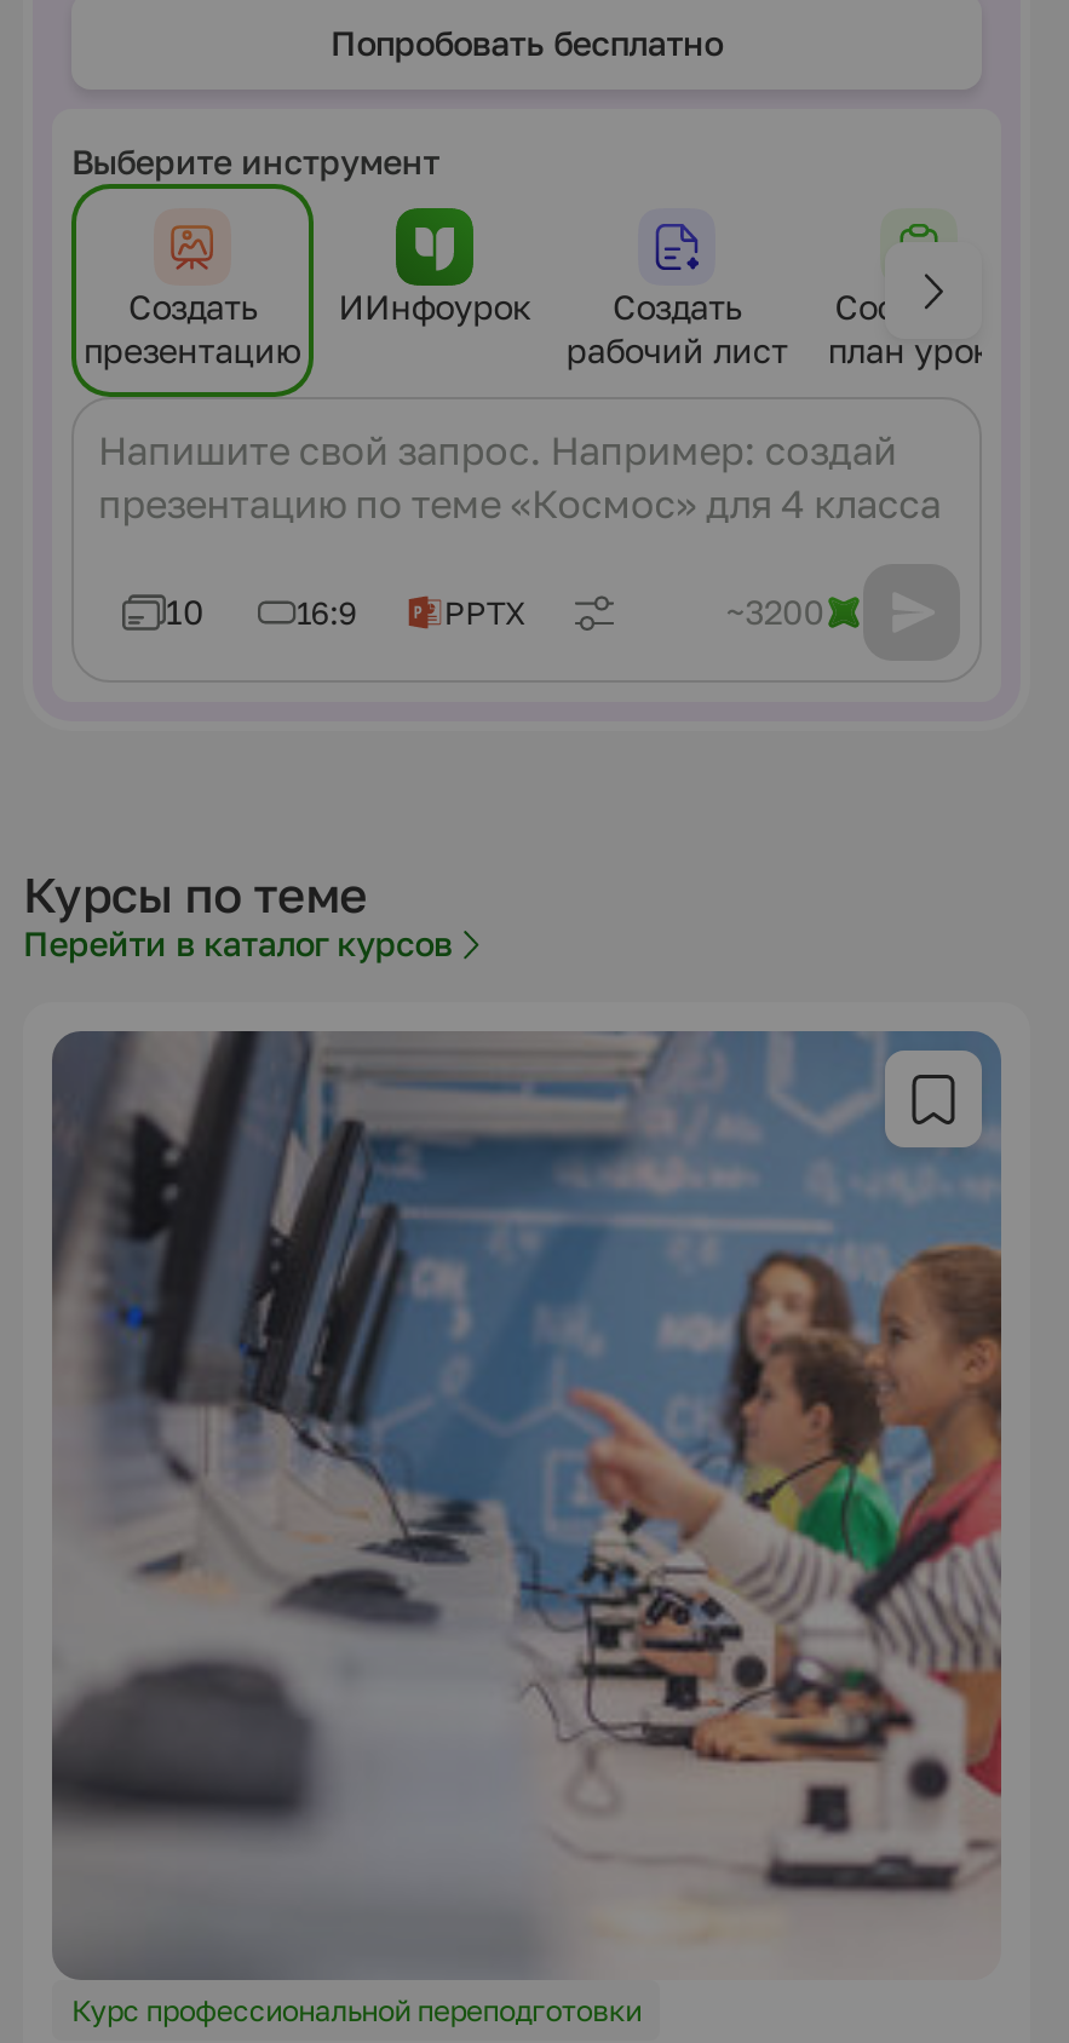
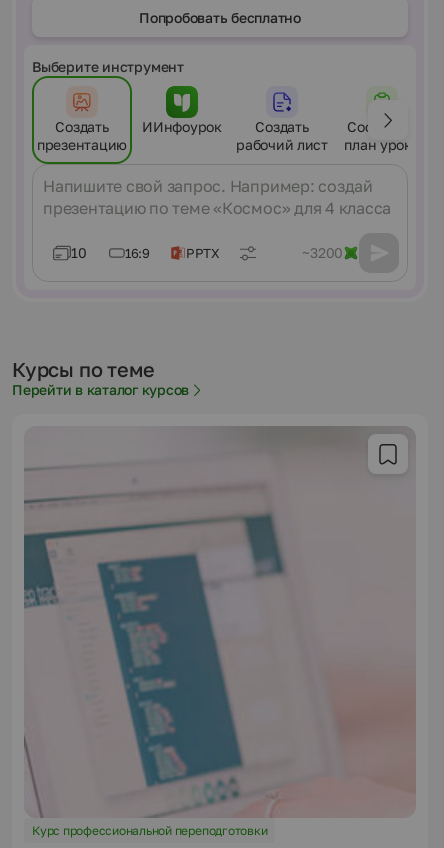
- [image]
+ [image]
